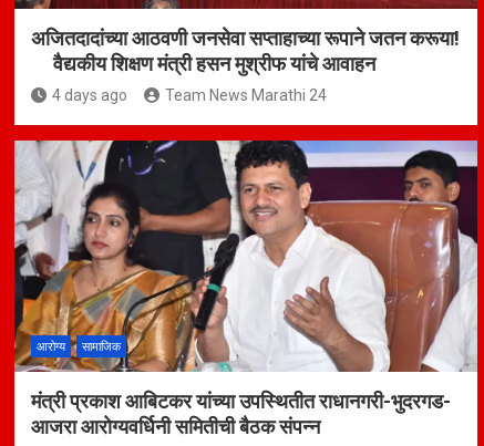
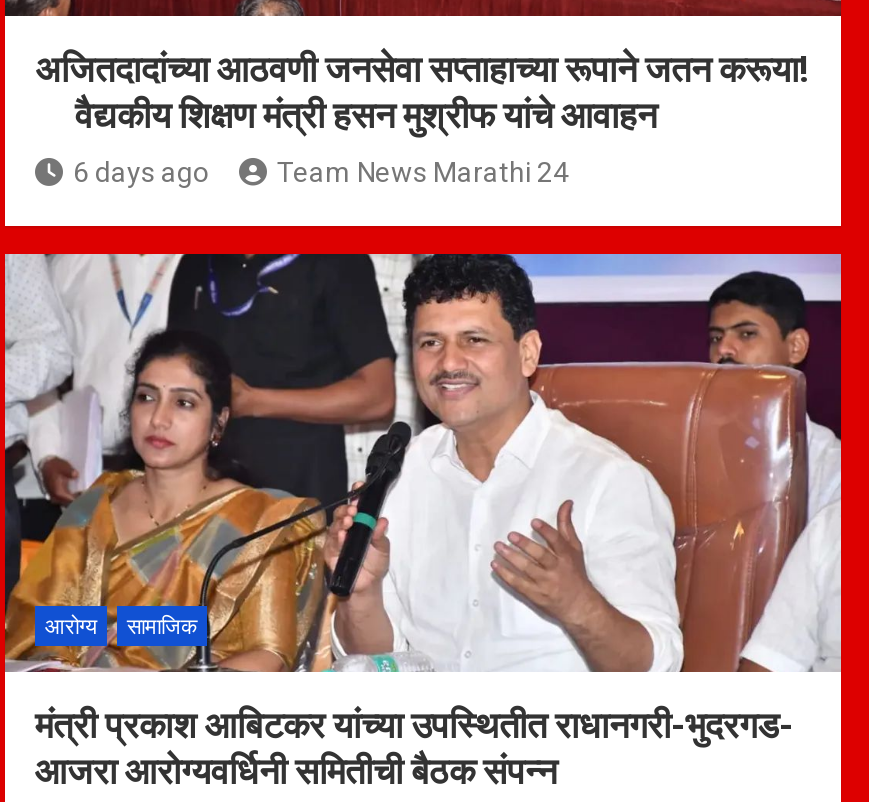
- 4 days ago
+ 6 days ago
